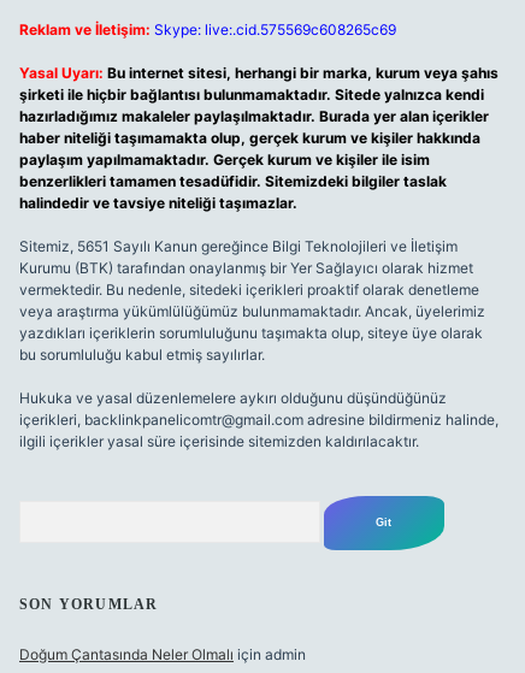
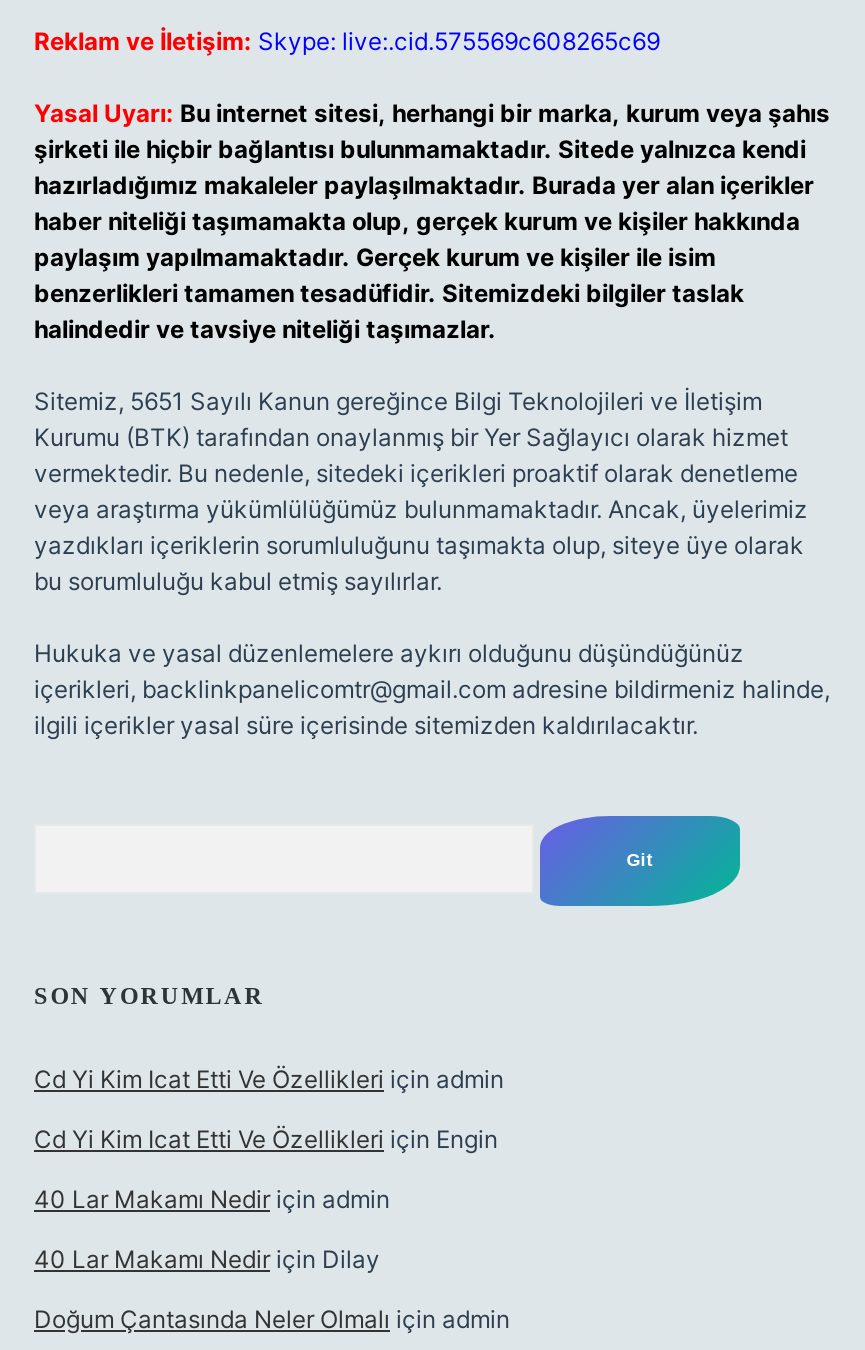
+ Cd Yi Kim Icat Etti Ve Özellikleri için admin
+ Cd Yi Kim Icat Etti Ve Özellikleri için Engin
+ 40 Lar Makamı Nedir için admin
+ 40 Lar Makamı Nedir için Dilay
